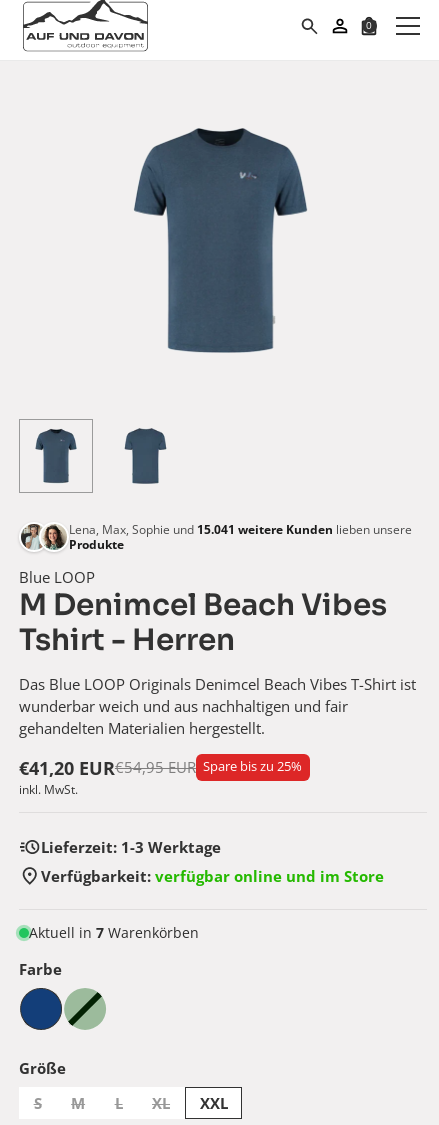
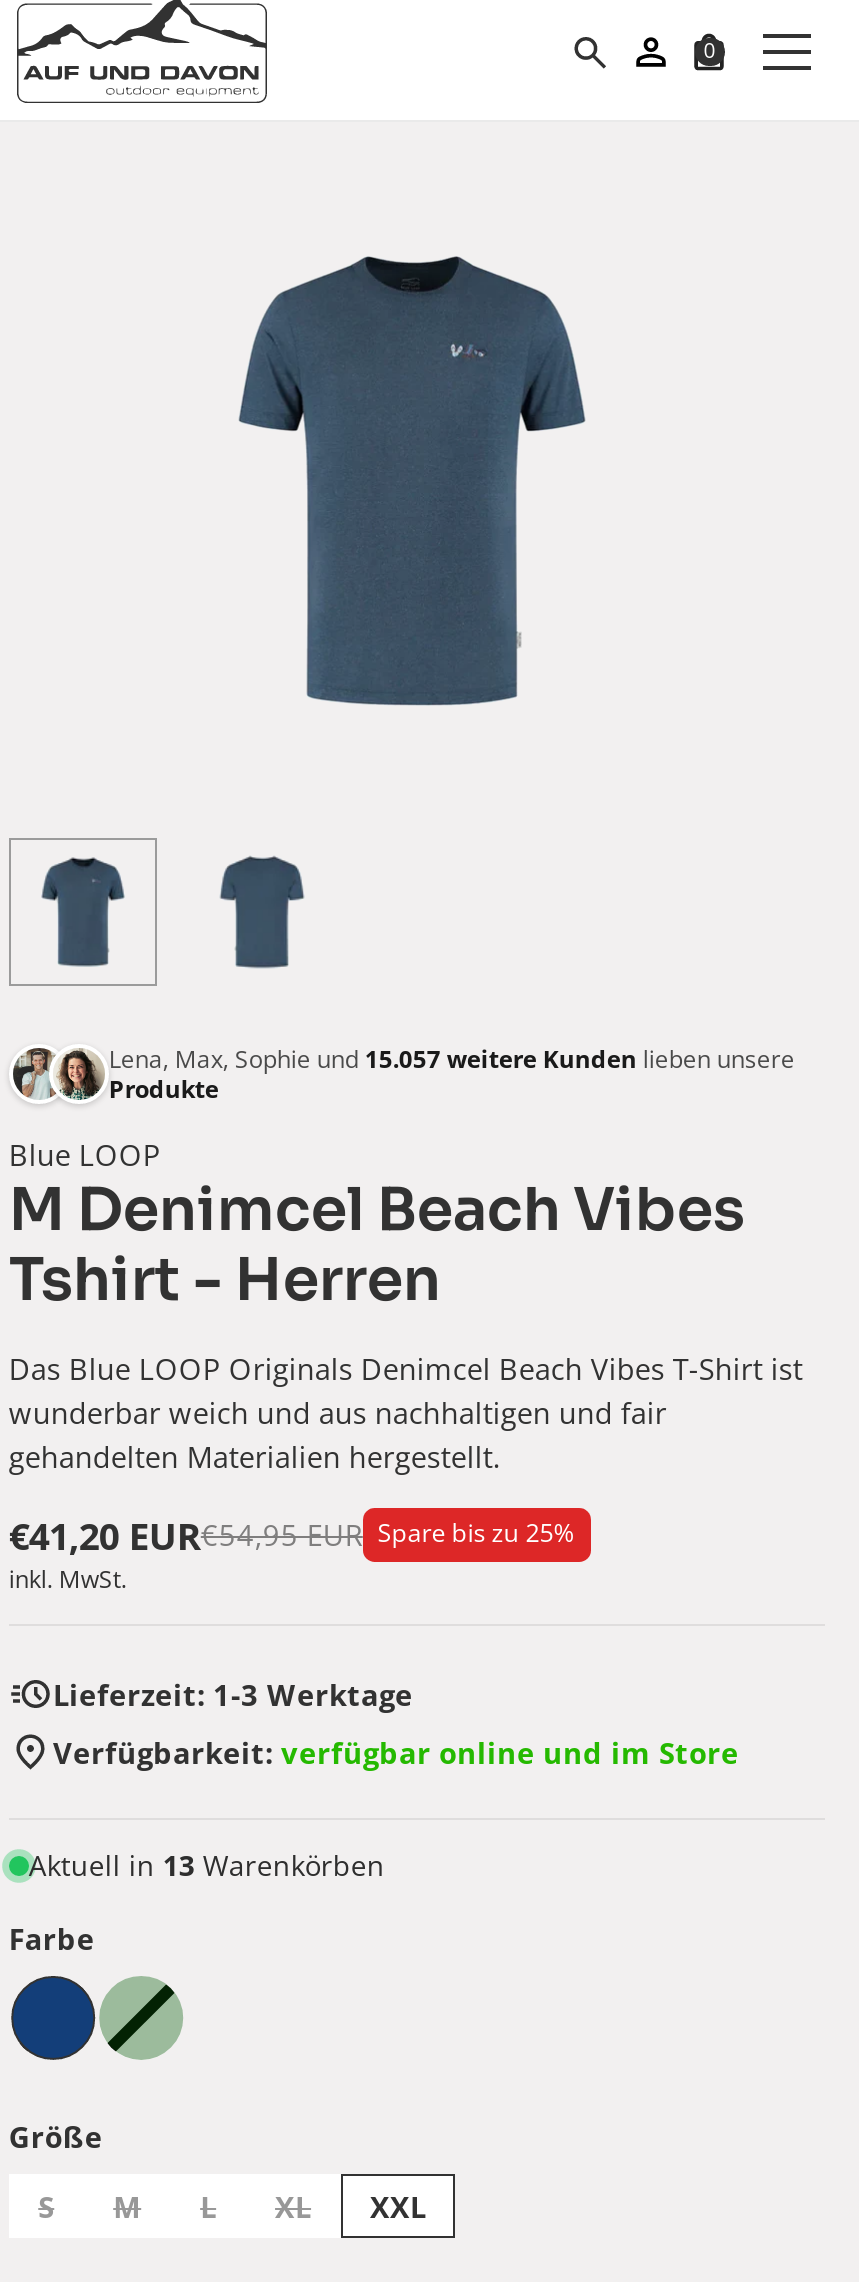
- Lena, Max, Sophie und 15.041 weitere Kunden lieben unsere
+ Lena, Max, Sophie und 15.057 weitere Kunden lieben unsere

- Aktuell in 7 Warenkörben
+ Aktuell in 13 Warenkörben
